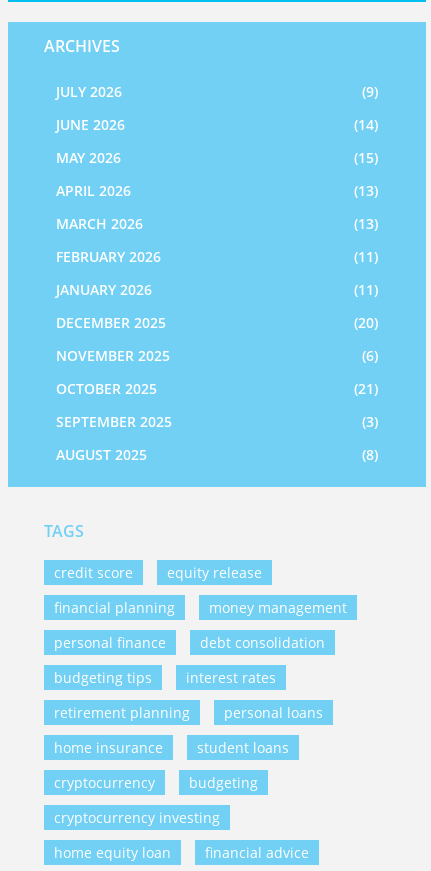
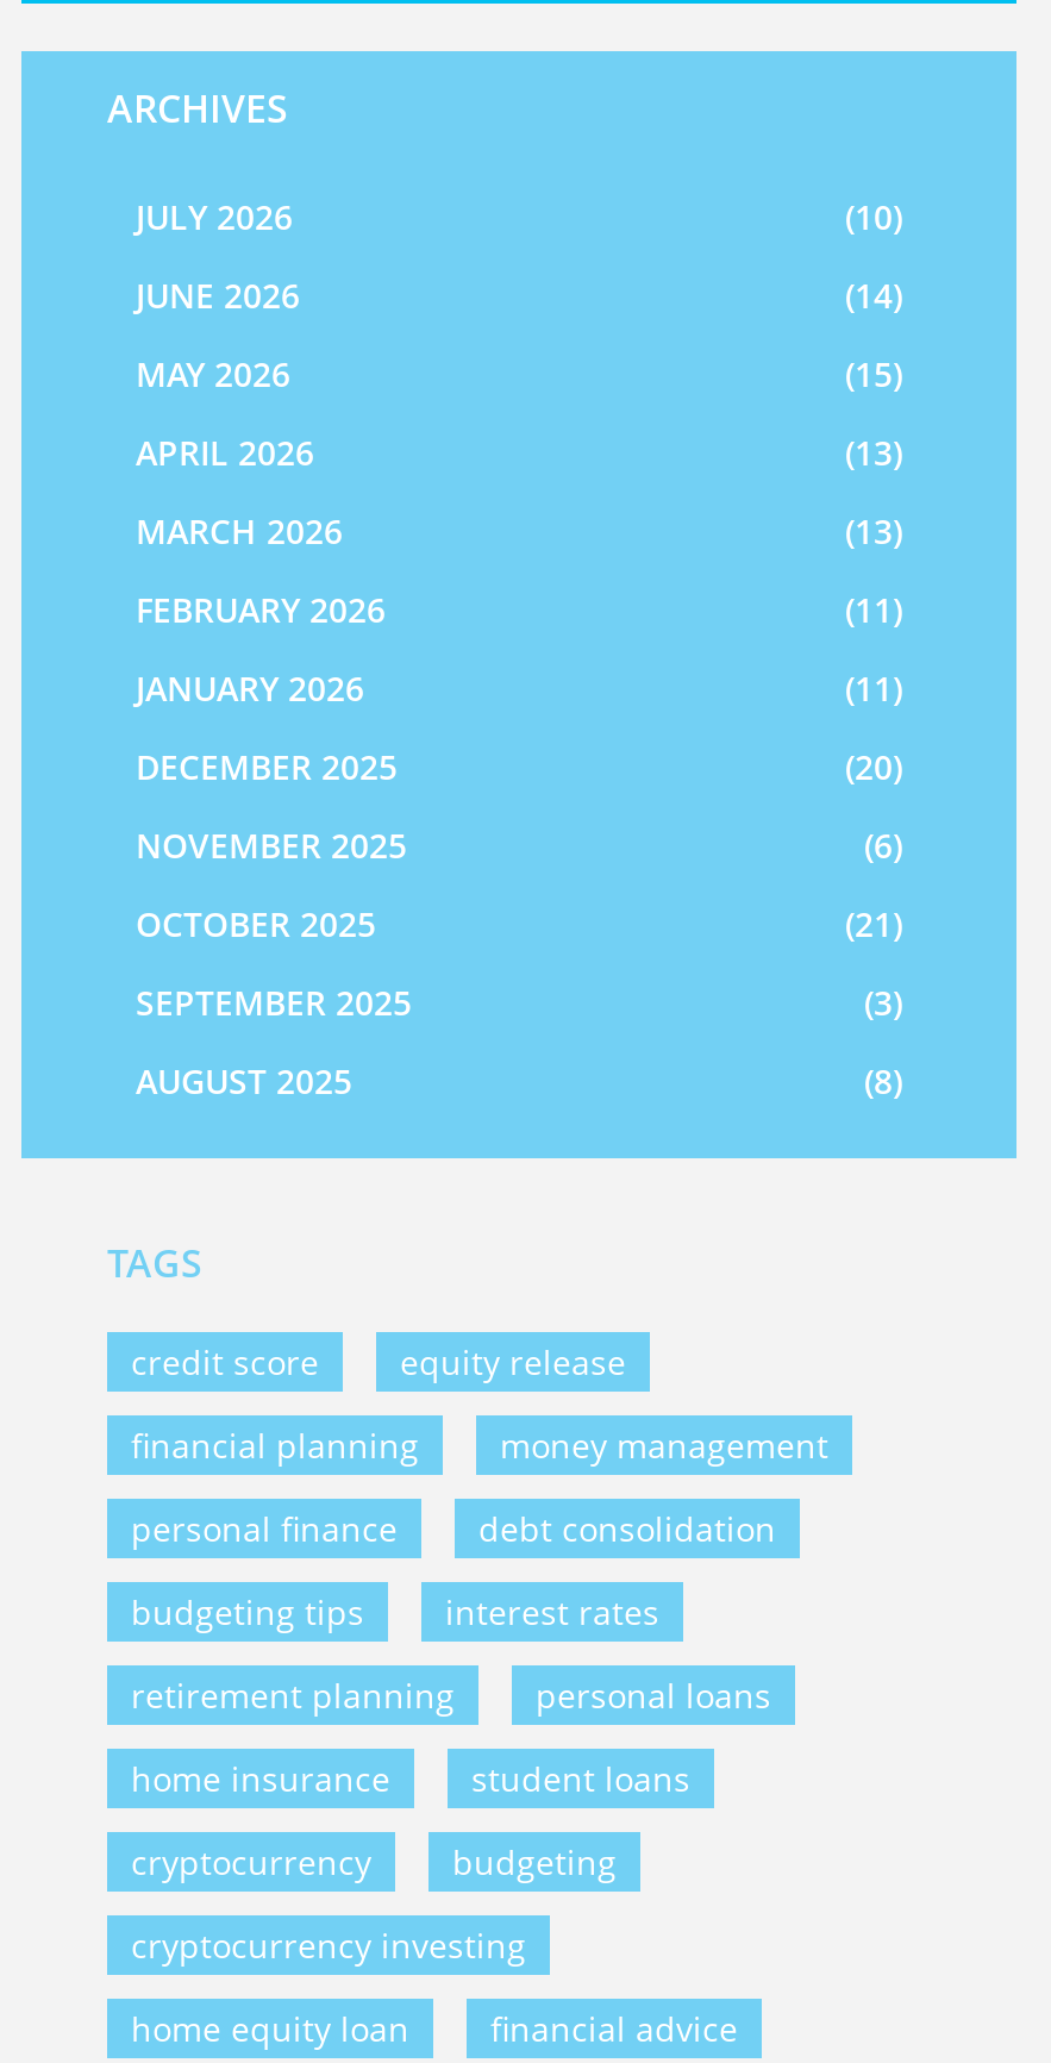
- (9)
+ (10)
